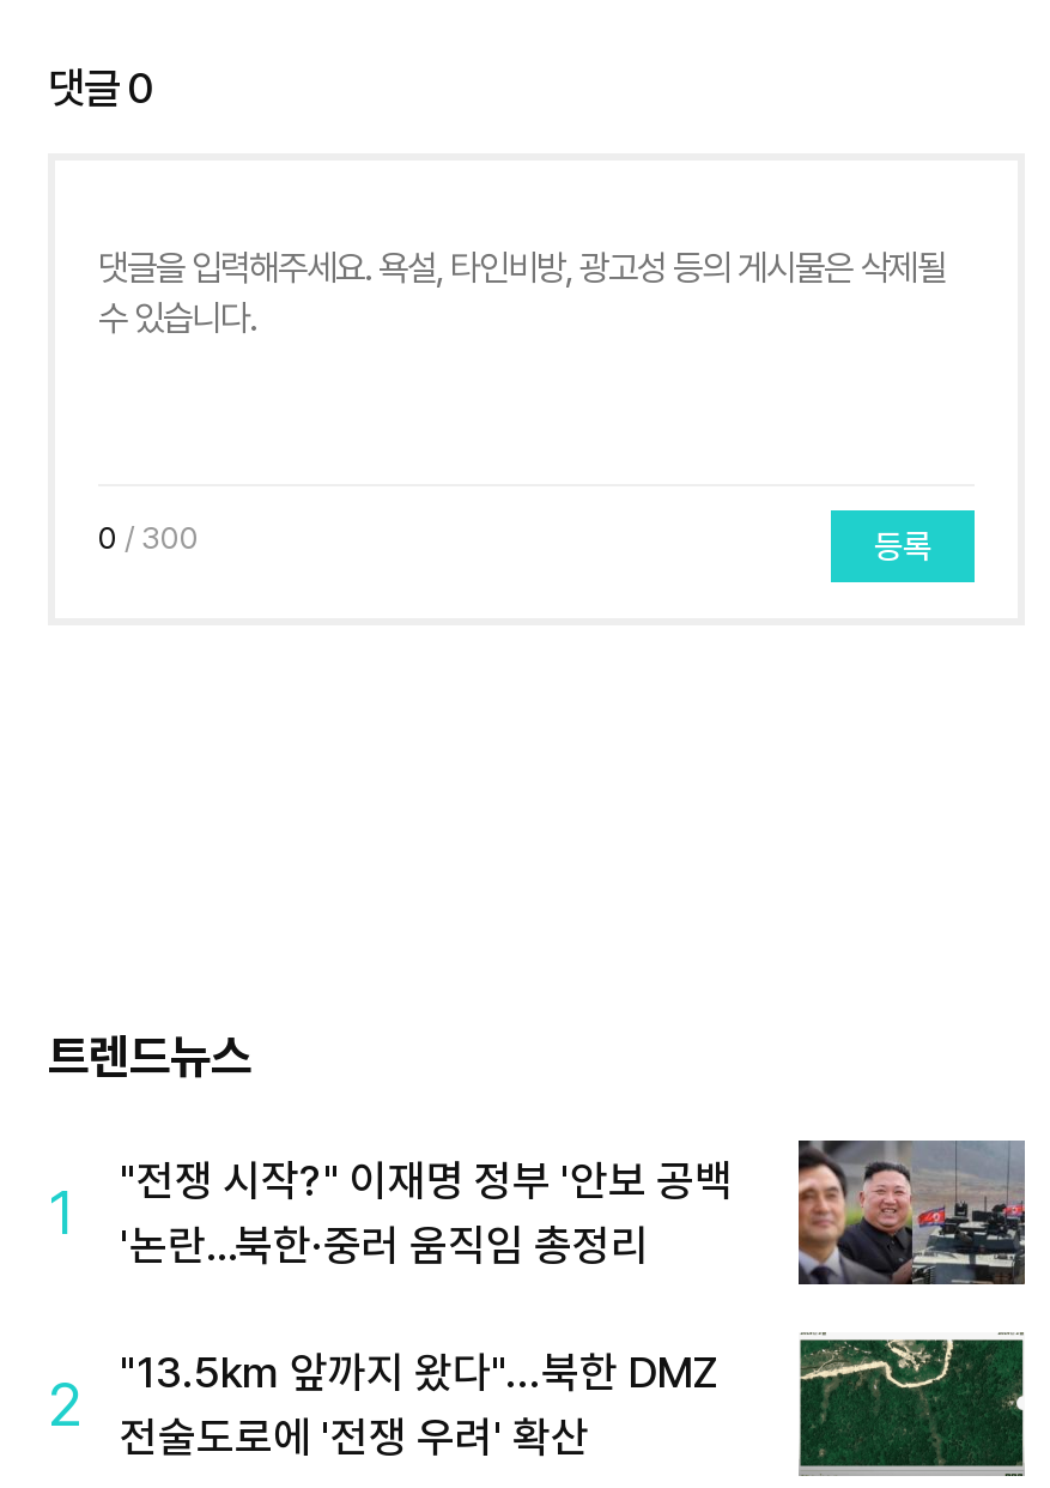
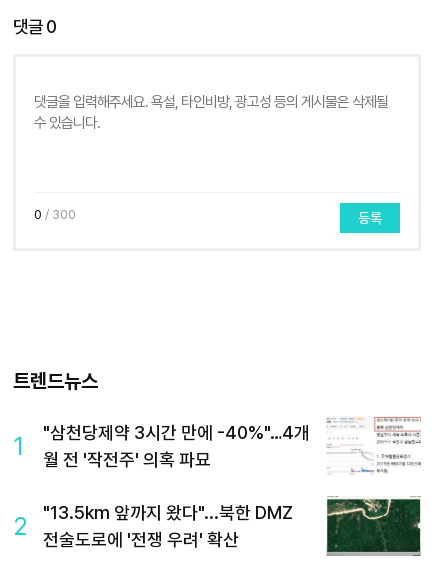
- [image]
- "전쟁 시작?" 이재명 정부 '안보 공백
- '논란…북한·중러 움직임 총정리
+ [image]
+ "삼천당제약 3시간 만에 -40%"…4개
+ 월 전 '작전주' 의혹 파묘
